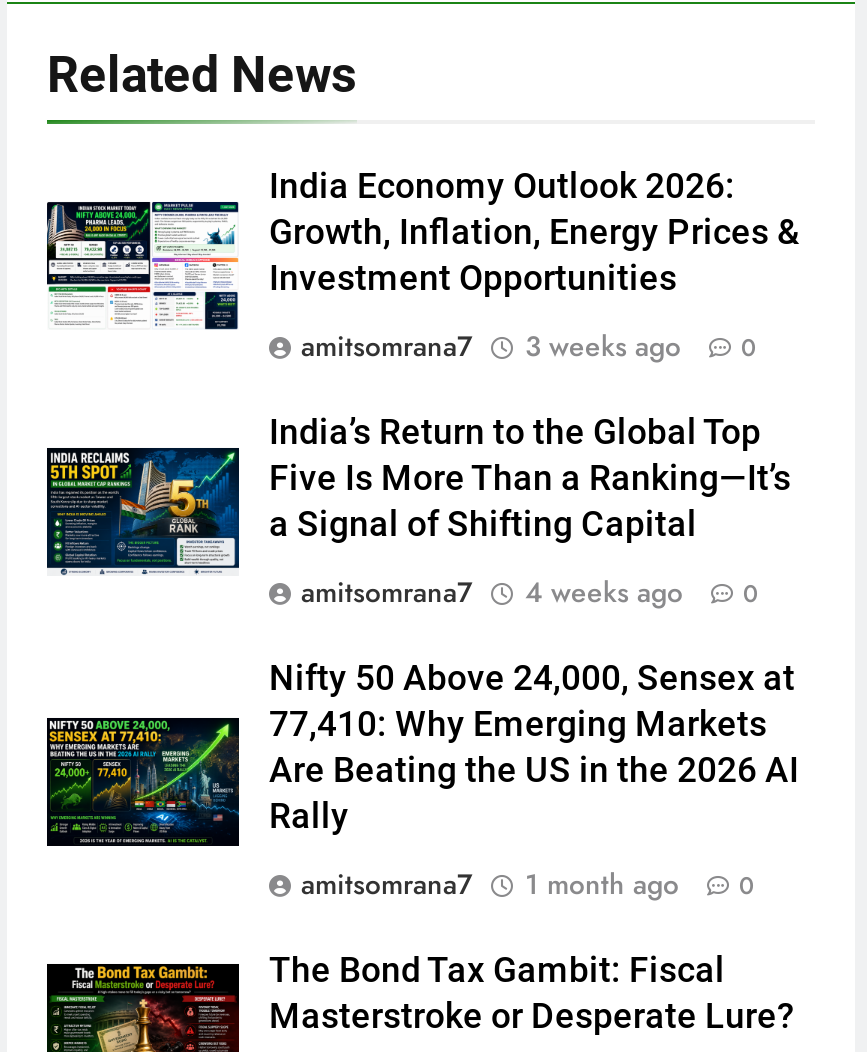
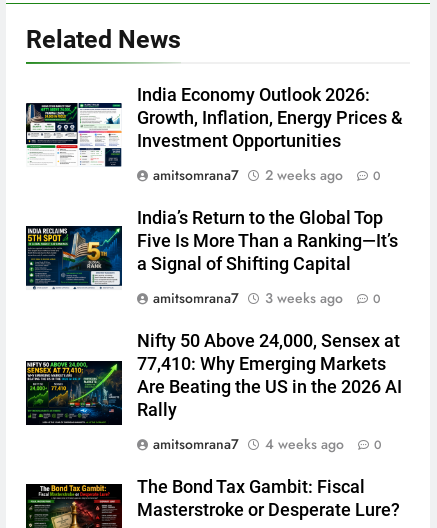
- amitsomrana7 3 weeks ago 0
+ amitsomrana7 2 weeks ago 0

- amitsomrana7 4 weeks ago 0
+ amitsomrana7 3 weeks ago 0

- amitsomrana7 1 month ago 0
+ amitsomrana7 4 weeks ago 0
